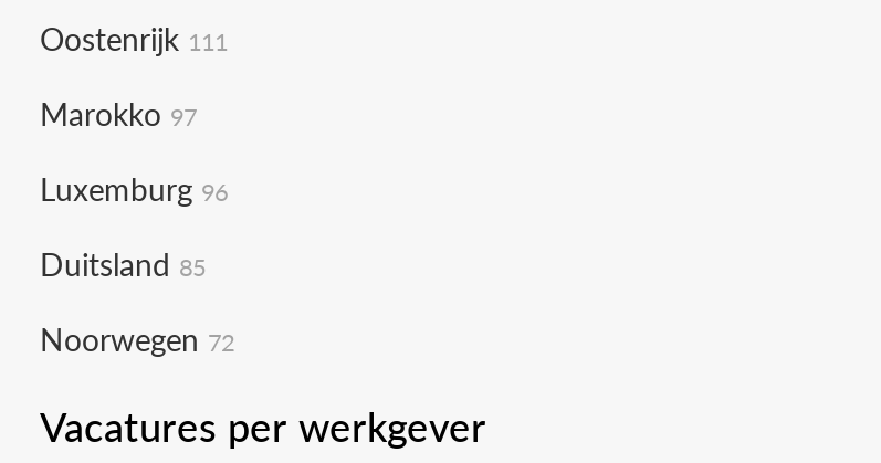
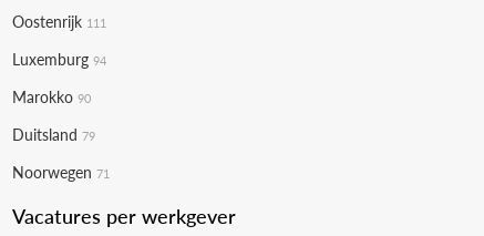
- Marokko 97
+ Luxemburg 94

- Luxemburg 96
+ Marokko 90

- Duitsland 85
+ Duitsland 79

- Noorwegen 72
+ Noorwegen 71
